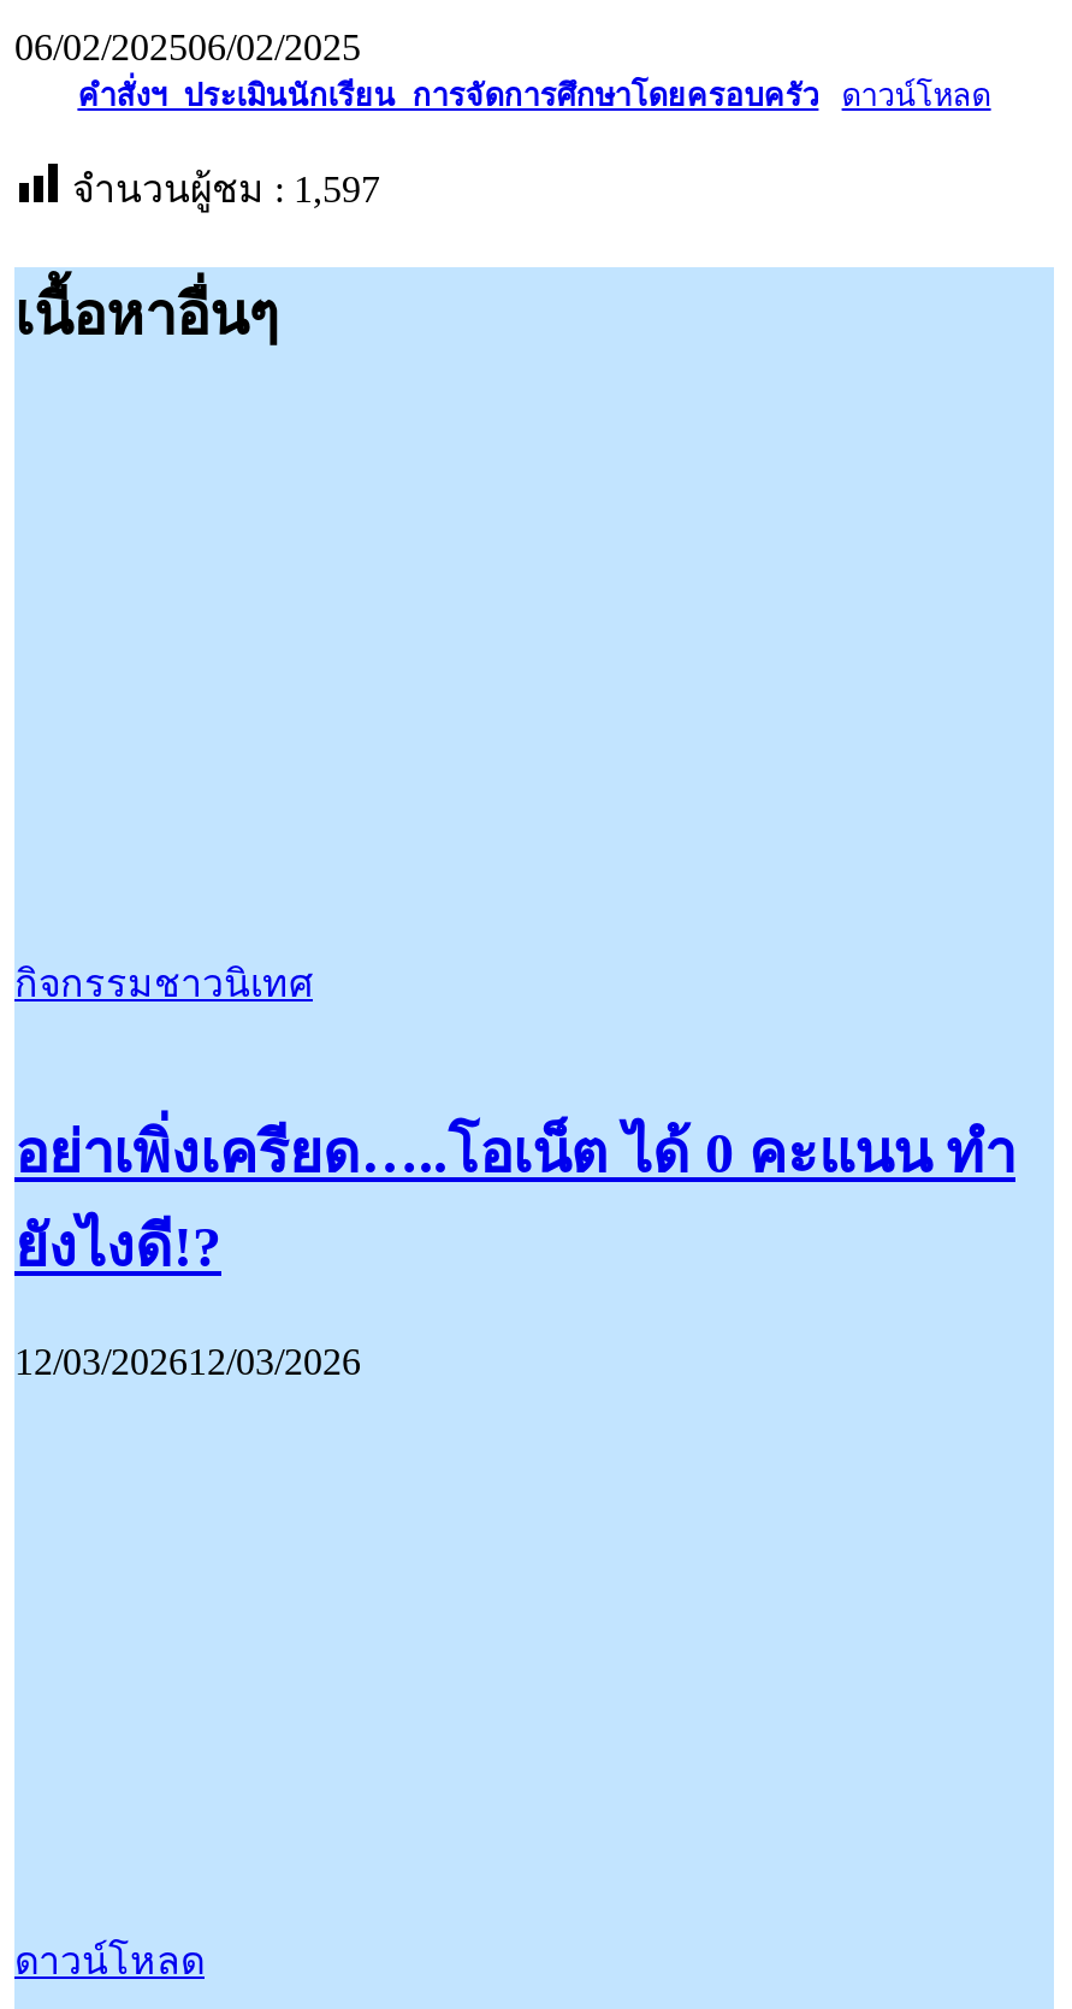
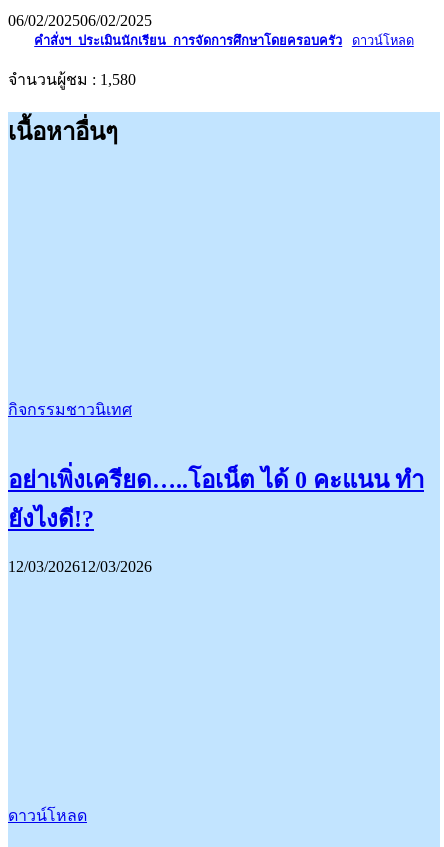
- จำนวนผู้ชม : 1,597
+ จำนวนผู้ชม : 1,580
